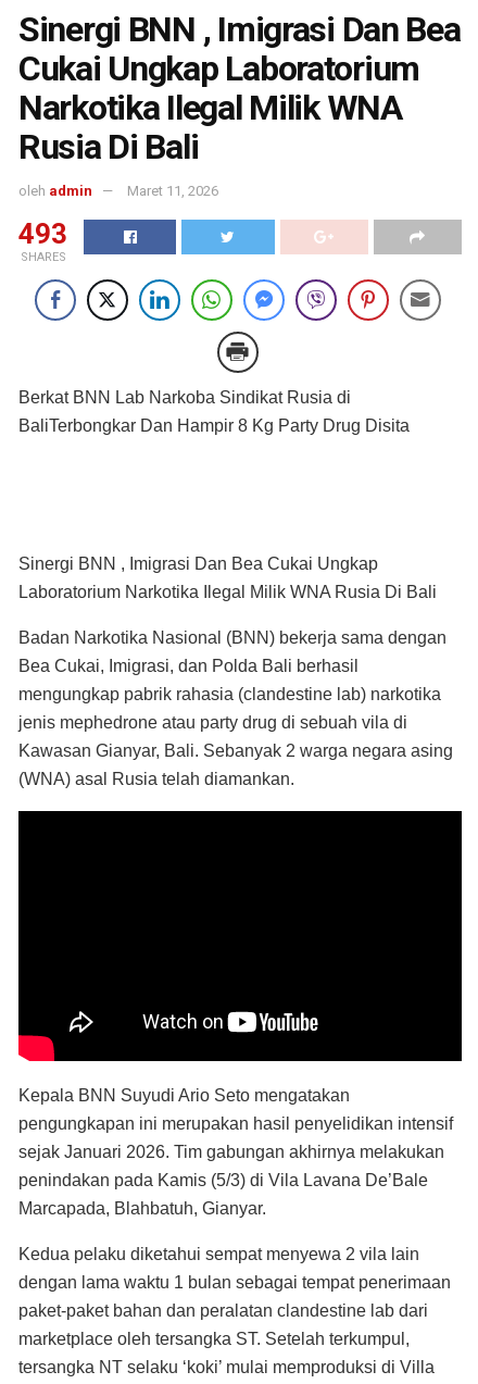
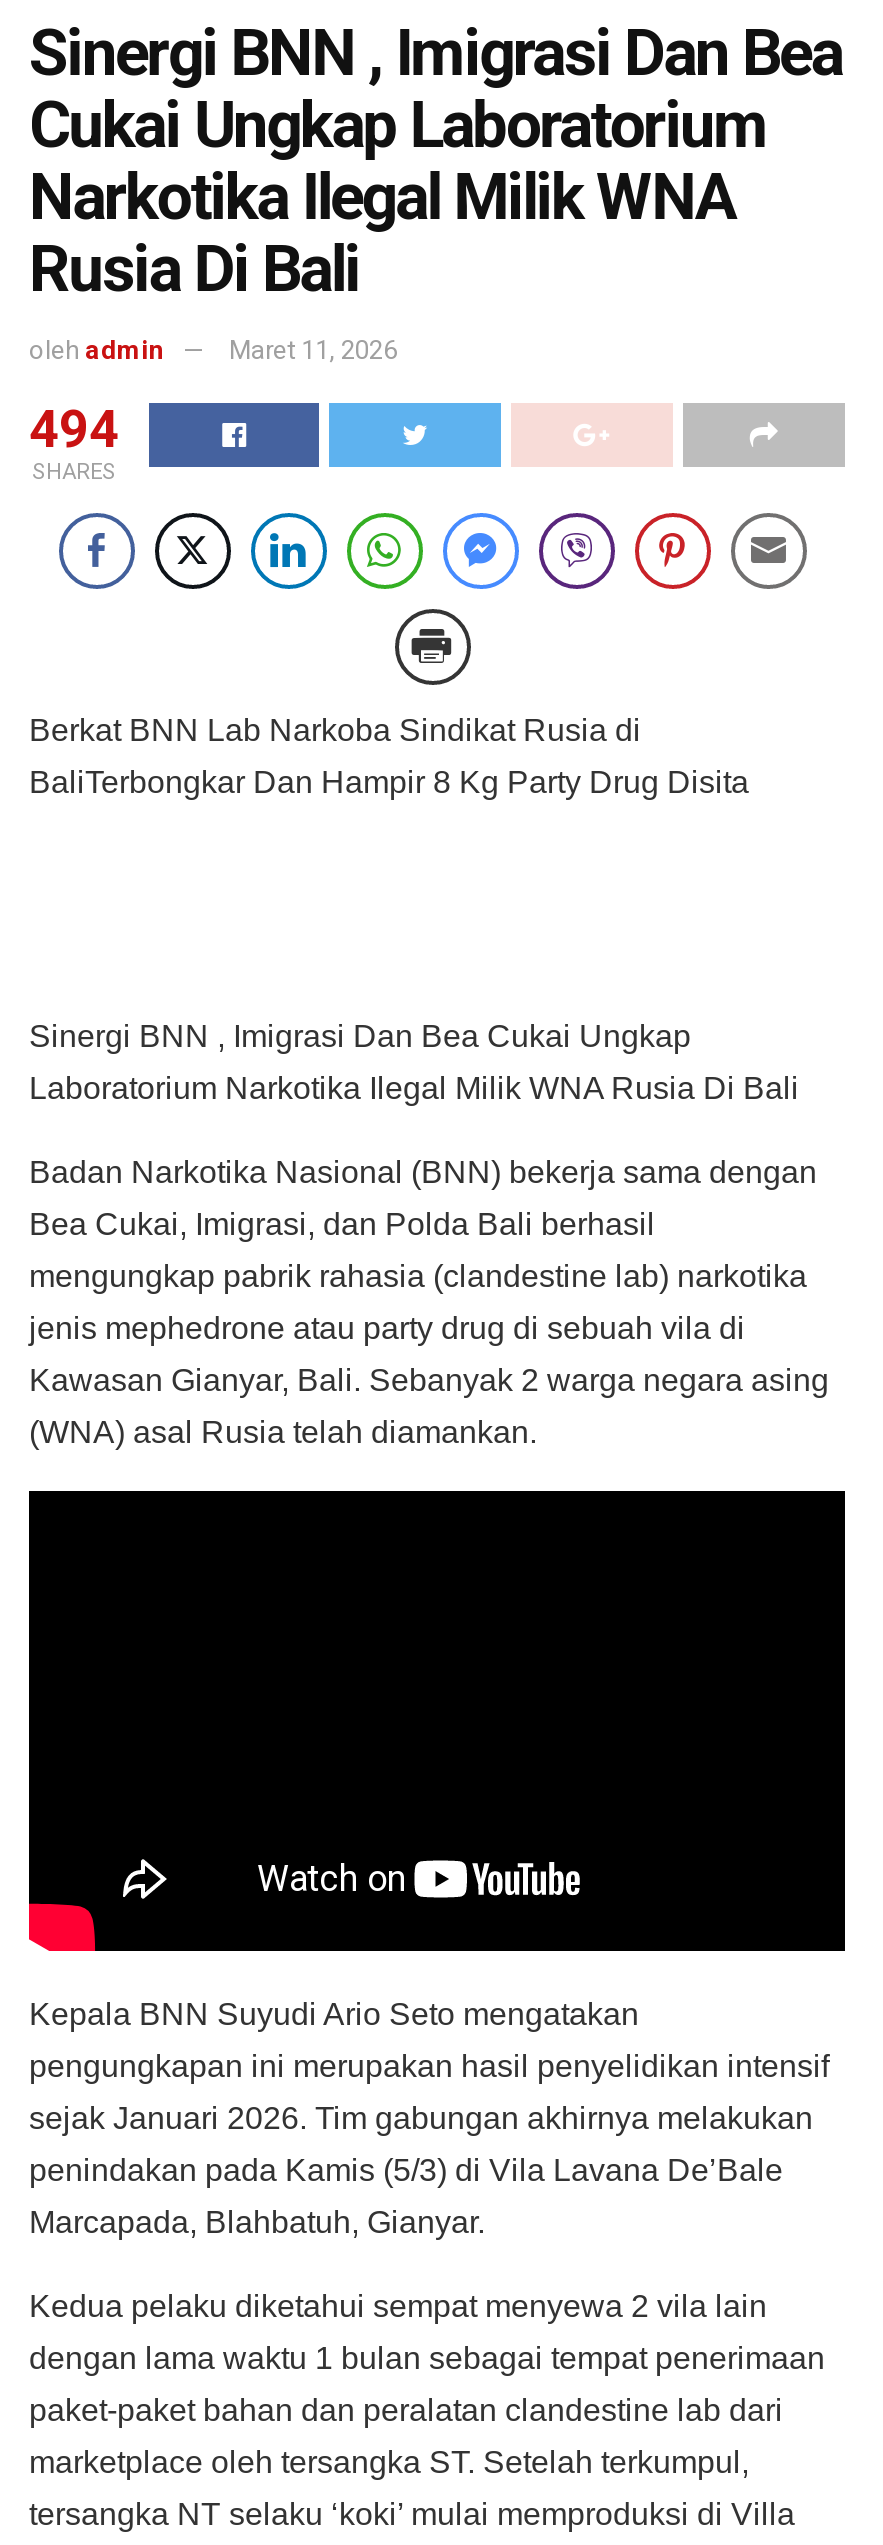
- 493
+ 494
